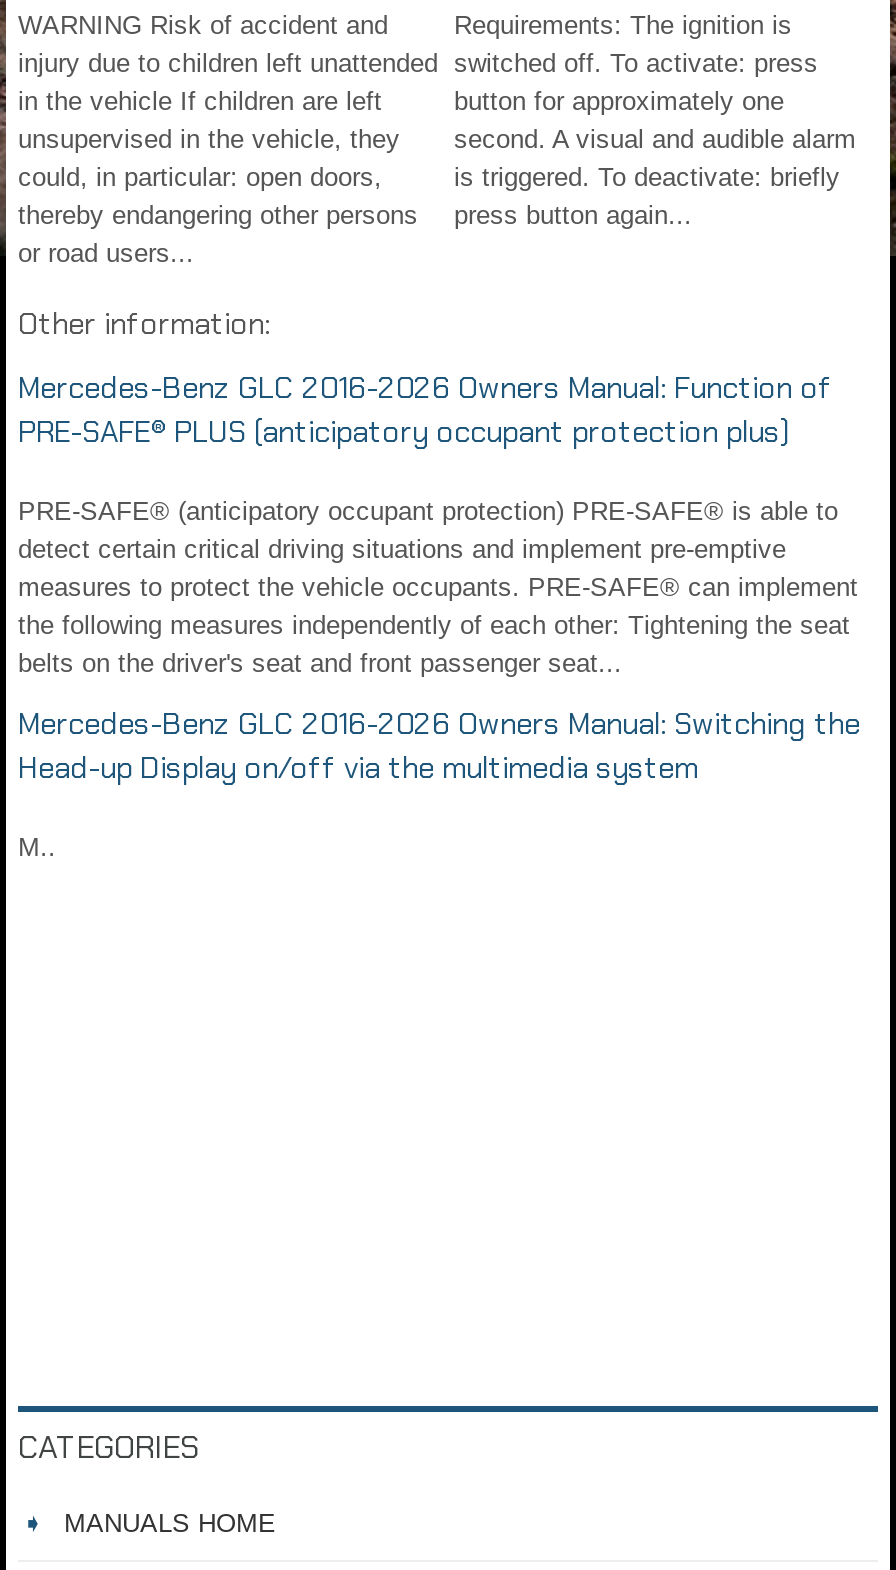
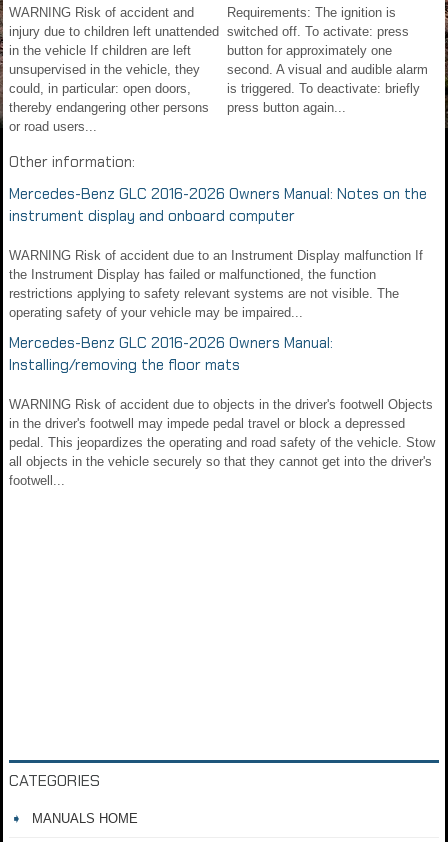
- Mercedes-Benz GLC 2016-2026 Owners Manual: Function of
- PRE-SAFE® PLUS (anticipatory occupant protection plus)
+ Mercedes-Benz GLC 2016-2026 Owners Manual: Notes on the
+ instrument display and onboard computer

- PRE-SAFE® (anticipatory occupant protection) PRE-SAFE® is able to
- detect certain critical driving situations and implement pre-emptive
- measures to protect the vehicle occupants. PRE-SAFE® can implement
- the following measures independently of each other: Tightening the seat
- belts on the driver's seat and front passenger seat...
+ WARNING Risk of accident due to an Instrument Display malfunction If
+ the Instrument Display has failed or malfunctioned, the function
+ restrictions applying to safety relevant systems are not visible. The
+ operating safety of your vehicle may be impaired...

- Mercedes-Benz GLC 2016-2026 Owners Manual: Switching the
- Head-up Display on/off via the multimedia system
+ Mercedes-Benz GLC 2016-2026 Owners Manual:
+ Installing/removing the floor mats

- M..
+ WARNING Risk of accident due to objects in the driver's footwell Objects
+ in the driver's footwell may impede pedal travel or block a depressed
+ pedal. This jeopardizes the operating and road safety of the vehicle. Stow
+ all objects in the vehicle securely so that they cannot get into the driver's
+ footwell...
